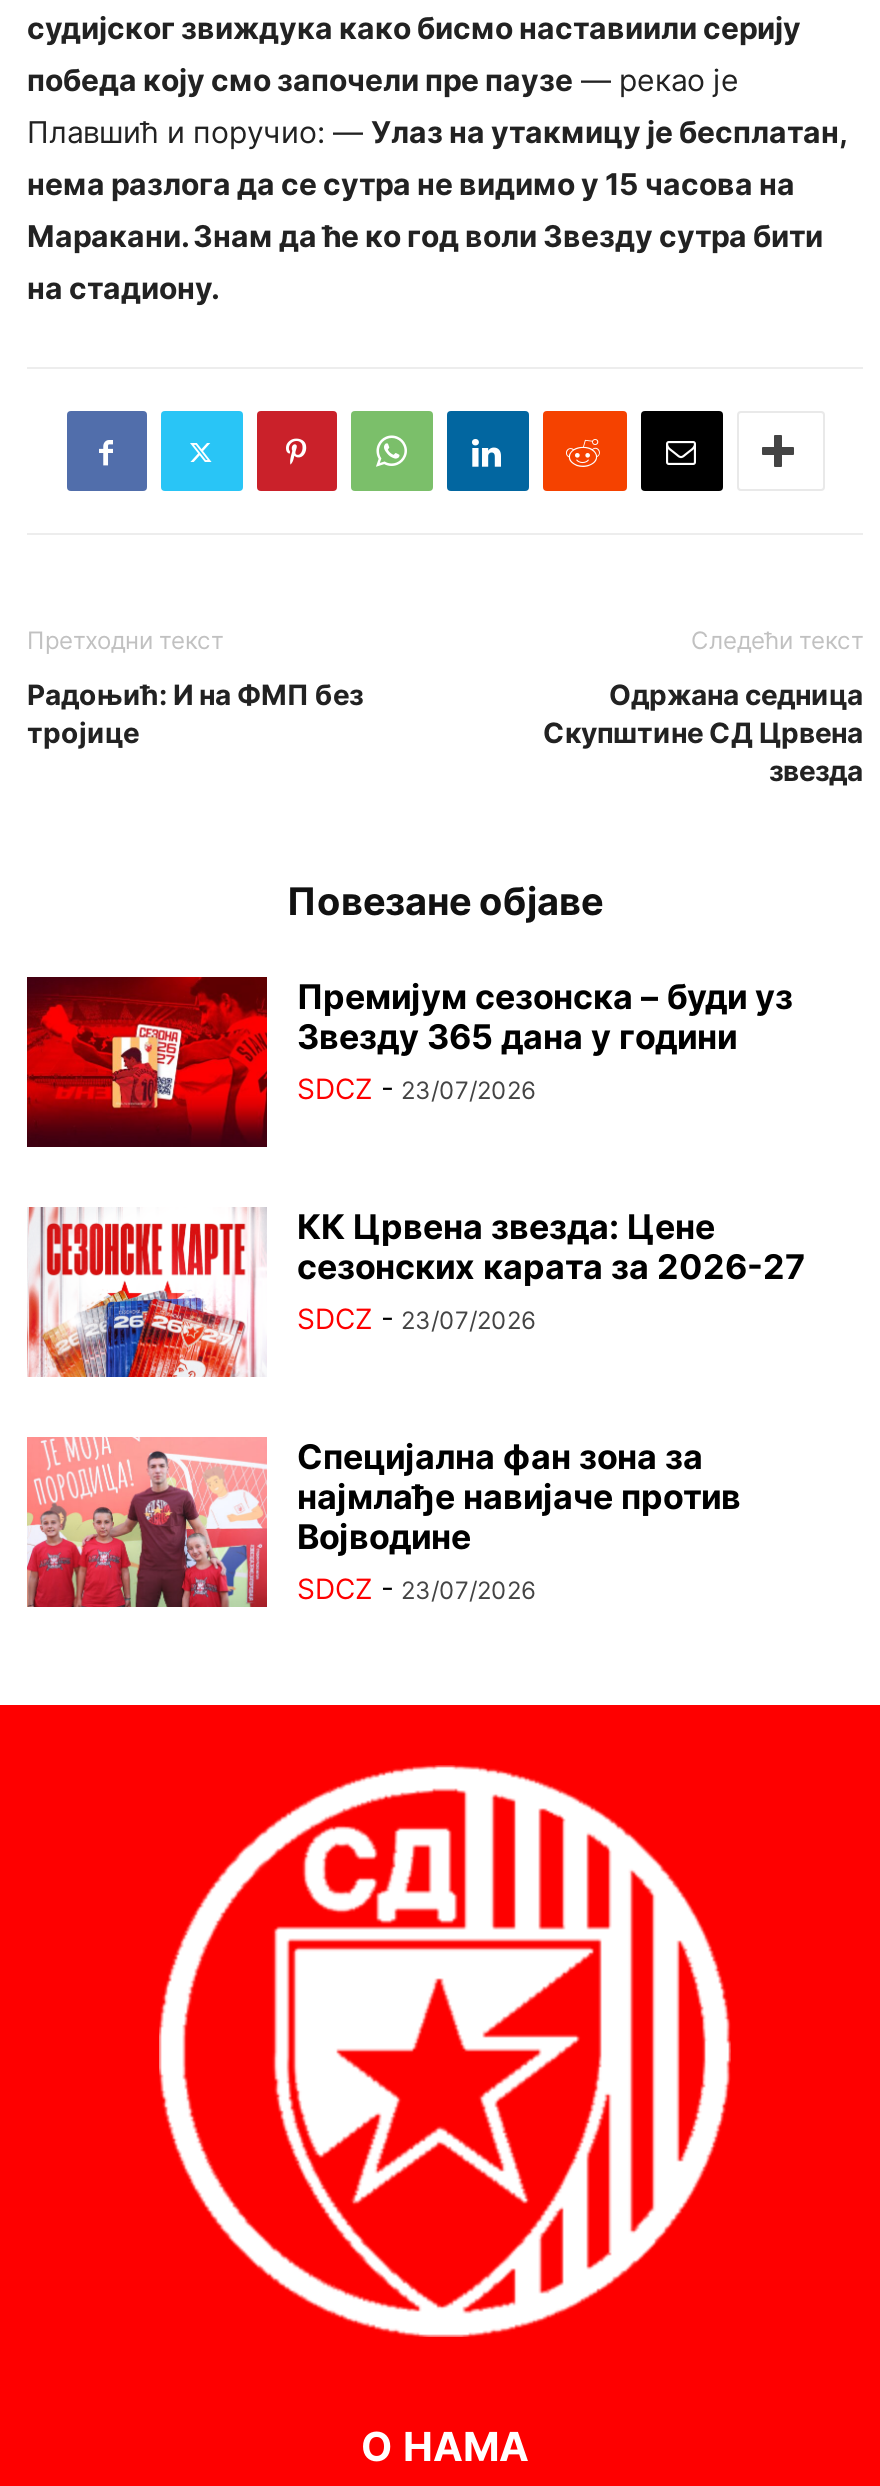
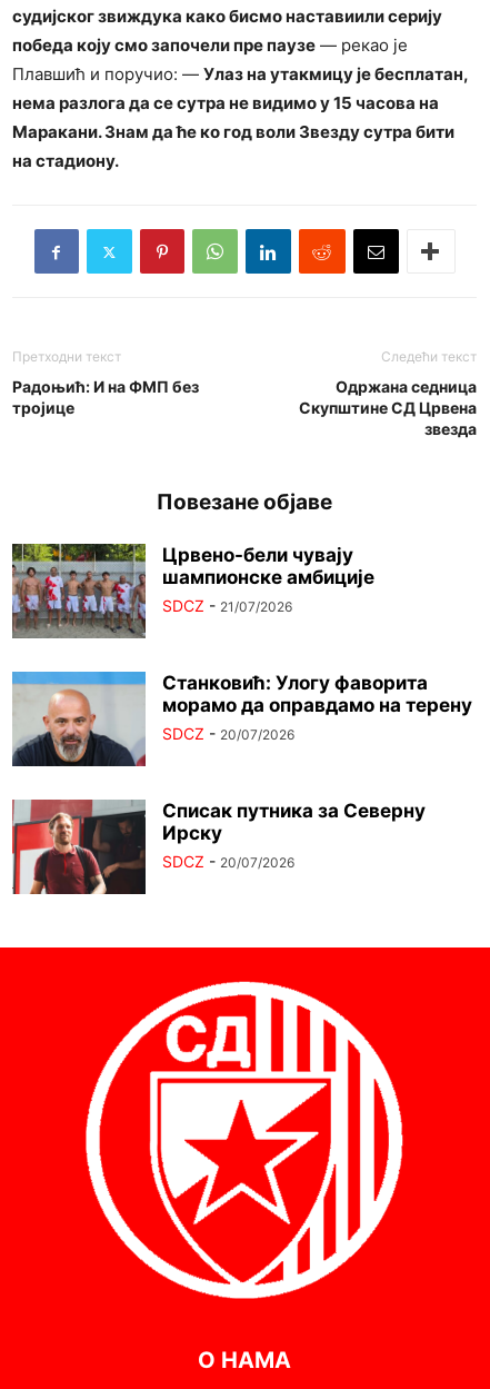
- [image]
- Премијум сезонска – буди уз
- Звезду 365 дана у години
- SDCZ - 23/07/2026
+ [image]
+ Црвено-бели чувају
+ шампионске амбиције
+ SDCZ - 21/07/2026

- [image]
- КК Црвена звезда: Цене
- сезонских карата за 2026-27
- SDCZ - 23/07/2026
+ [image]
+ Станковић: Улогу фаворита
+ морамо да оправдамо на терену
+ SDCZ - 20/07/2026

- [image]
- Специјална фан зона за
- најмлађе навијаче против
- Војводине
- SDCZ - 23/07/2026
+ [image]
+ Списак путника за Северну
+ Ирску
+ SDCZ - 20/07/2026
